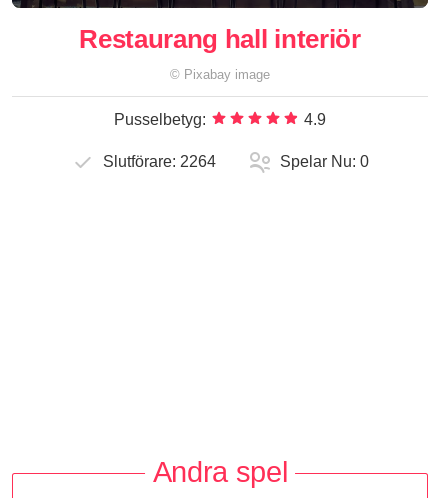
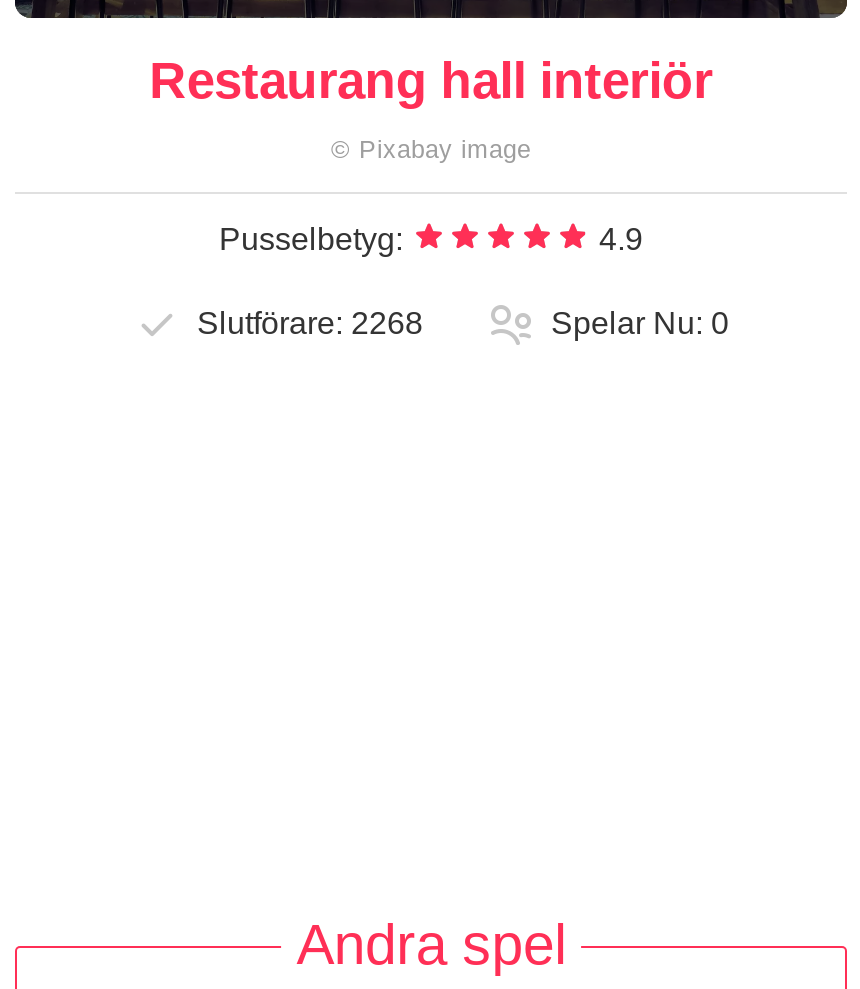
- Slutförare: 2264
+ Slutförare: 2268
